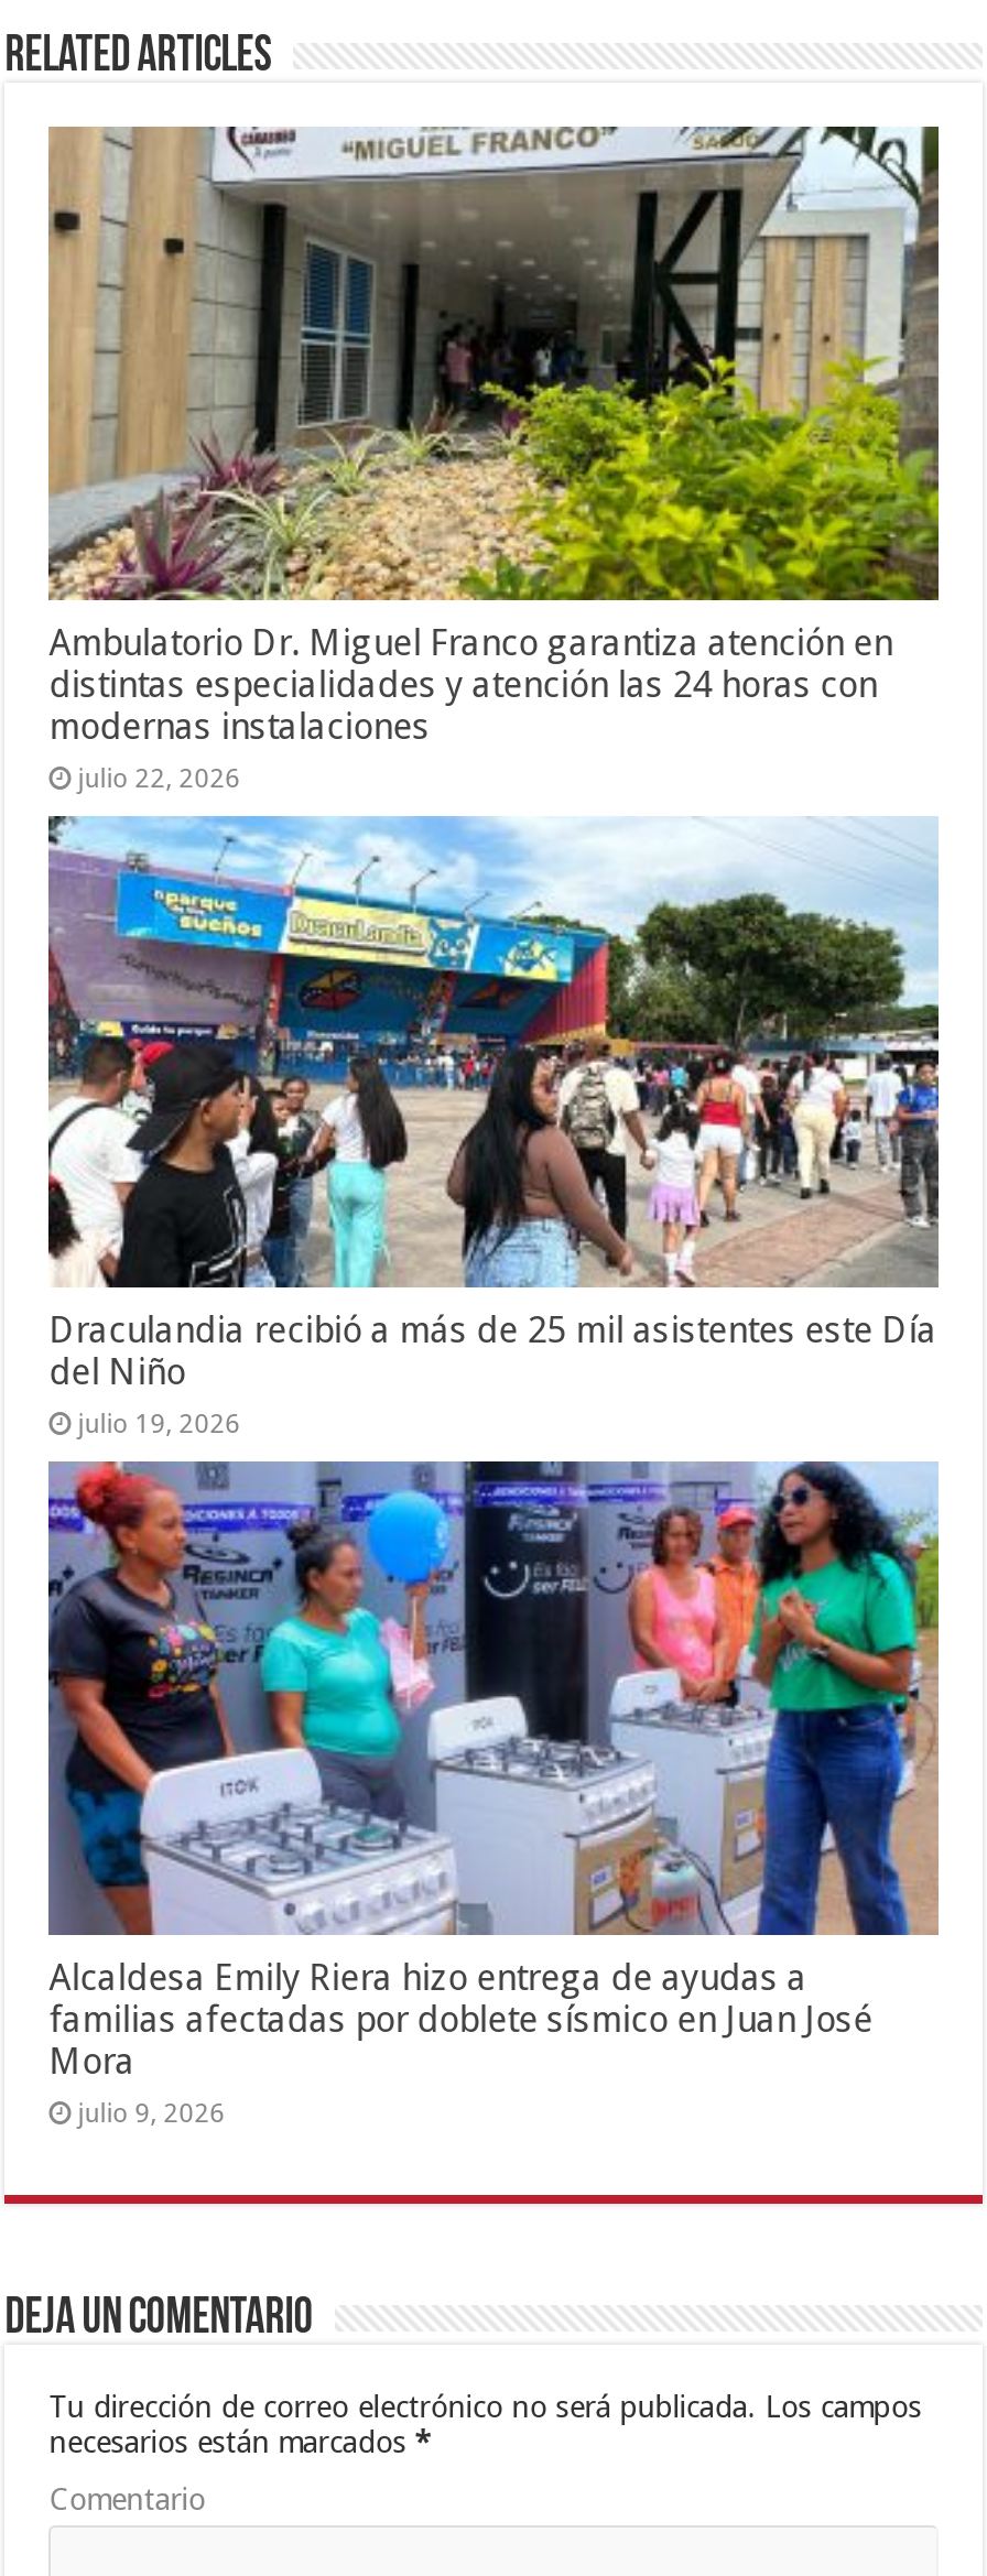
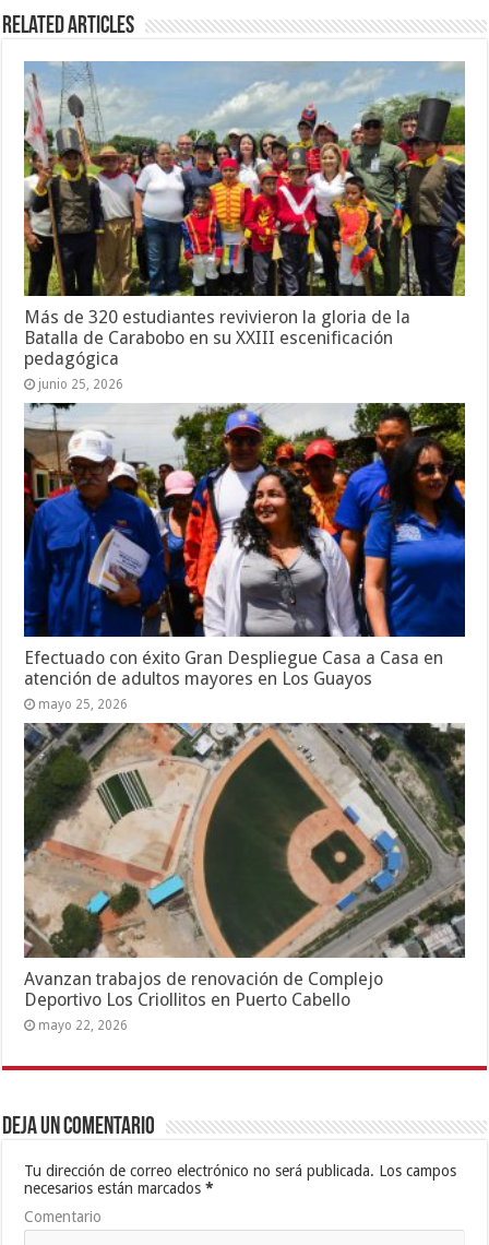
- [image]
- Ambulatorio Dr. Miguel Franco garantiza atención en
- distintas especialidades y atención las 24 horas con
- modernas instalaciones
- julio 22, 2026
+ [image]
+ Más de 320 estudiantes revivieron la gloria de la
+ Batalla de Carabobo en su XXIII escenificación
+ pedagógica
+ junio 25, 2026

- [image]
- Draculandia recibió a más de 25 mil asistentes este Día
- del Niño
- julio 19, 2026
+ [image]
+ Efectuado con éxito Gran Despliegue Casa a Casa en
+ atención de adultos mayores en Los Guayos
+ mayo 25, 2026

- [image]
- Alcaldesa Emily Riera hizo entrega de ayudas a
- familias afectadas por doblete sísmico en Juan José
- Mora
- julio 9, 2026
+ [image]
+ Avanzan trabajos de renovación de Complejo
+ Deportivo Los Criollitos en Puerto Cabello
+ mayo 22, 2026
